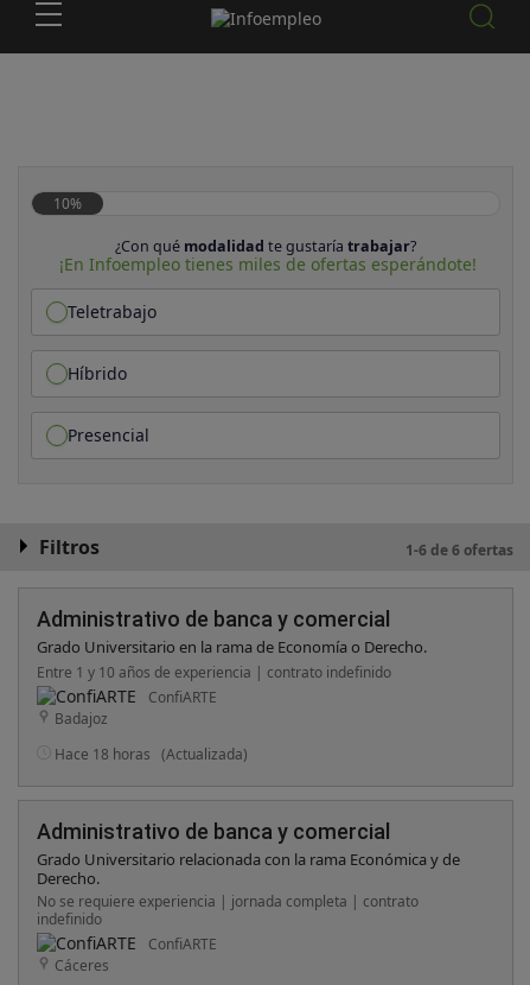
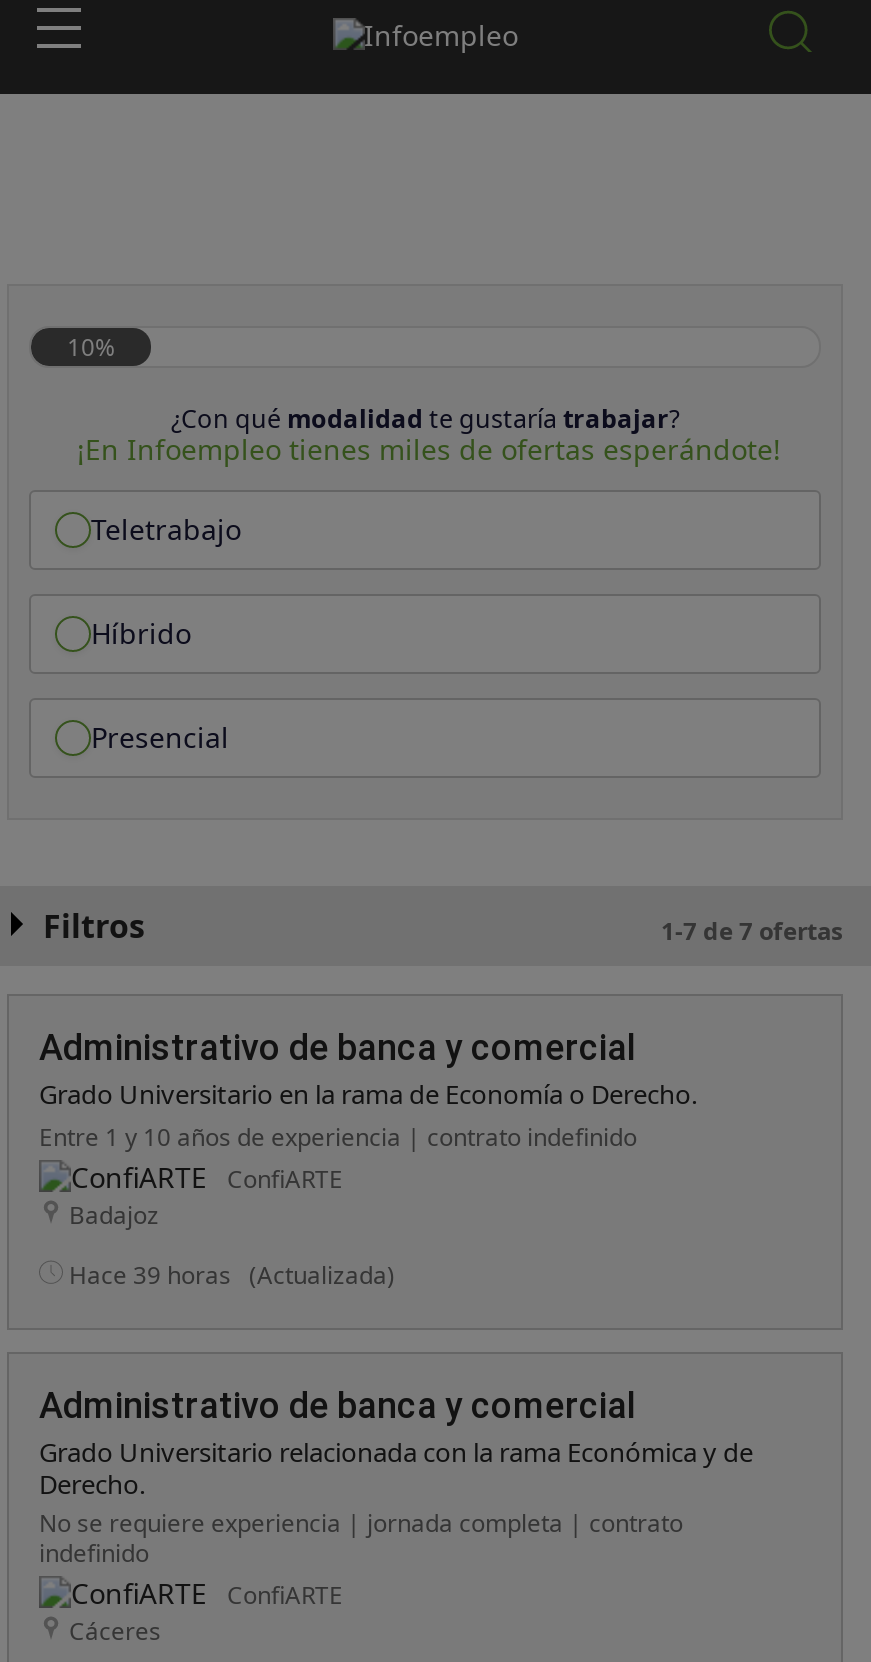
- 1-6 de 6 ofertas
+ 1-7 de 7 ofertas

- Hace 18 horas (Actualizada)
+ Hace 39 horas (Actualizada)
